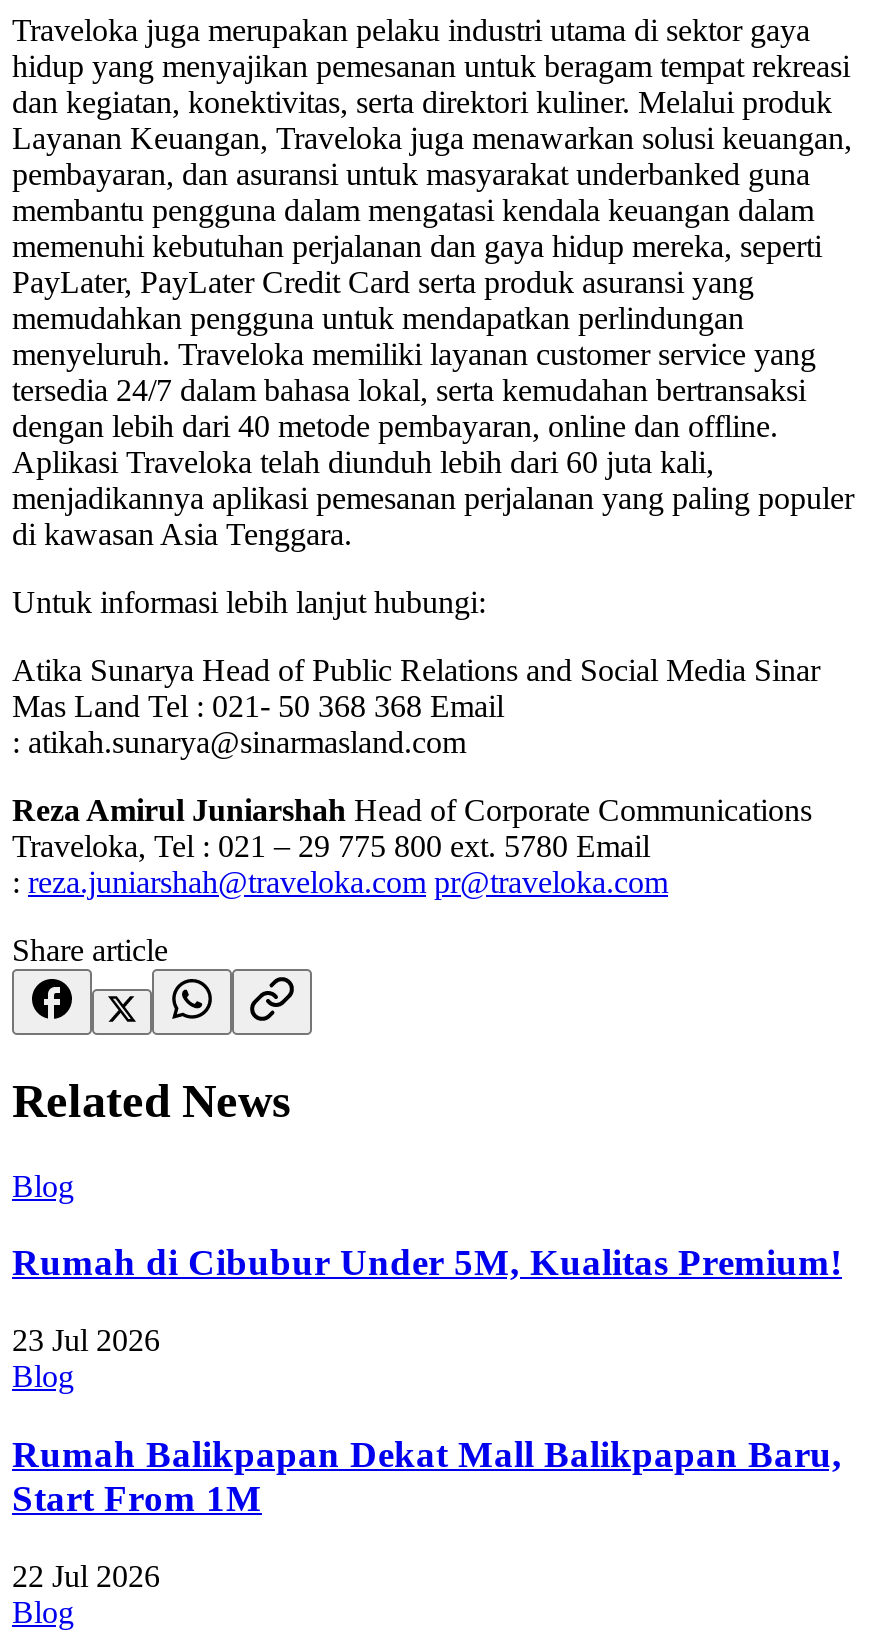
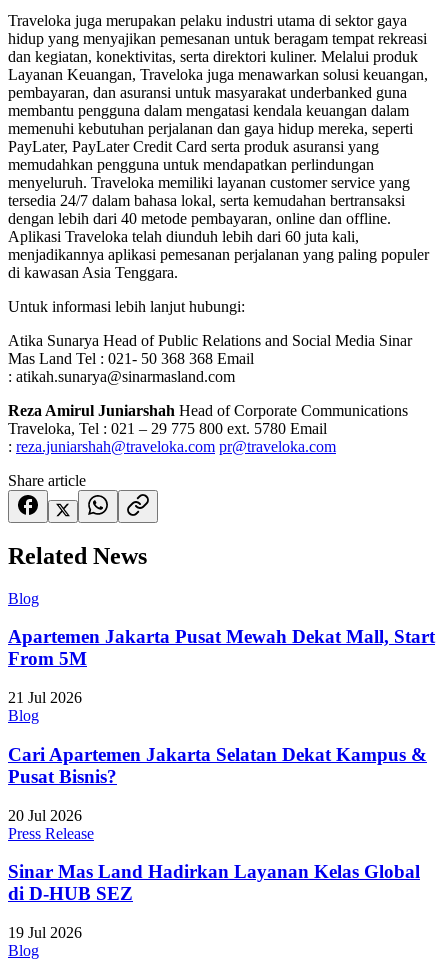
- Rumah di Cibubur Under 5M, Kualitas Premium!
+ Apartemen Jakarta Pusat Mewah Dekat Mall, Start
+ From 5M

- 23 Jul 2026
+ 21 Jul 2026

- Rumah Balikpapan Dekat Mall Balikpapan Baru,
- Start From 1M
- 22 Jul 2026
+ Cari Apartemen Jakarta Selatan Dekat Kampus &
+ Pusat Bisnis?
+ 20 Jul 2026
+ Press Release
+ Sinar Mas Land Hadirkan Layanan Kelas Global
+ di D-HUB SEZ
+ 19 Jul 2026
